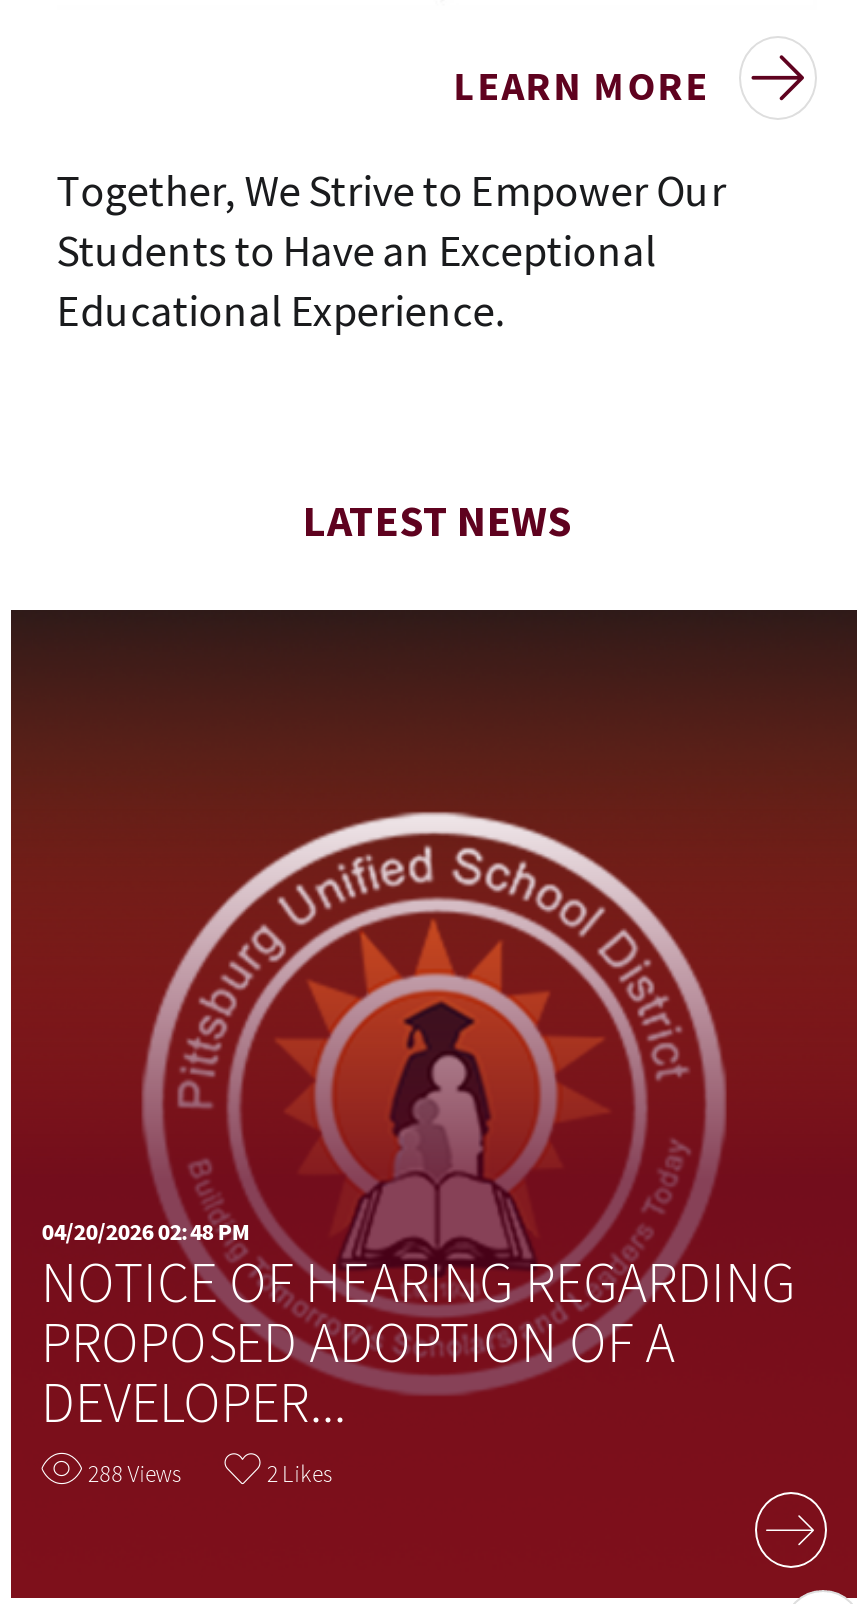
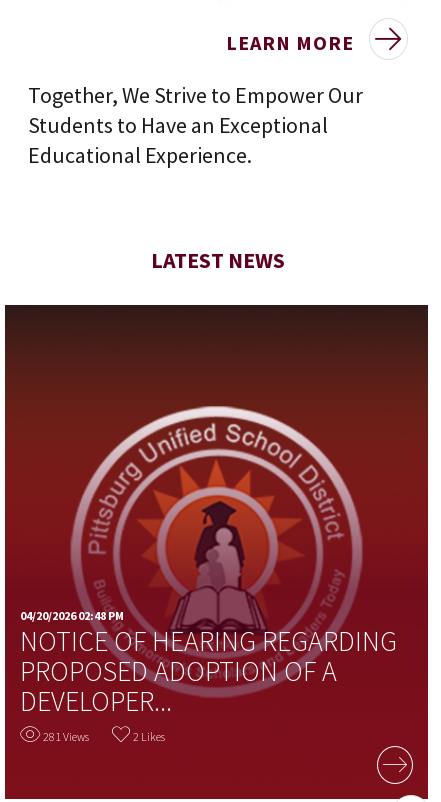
- 288 Views
+ 281 Views
